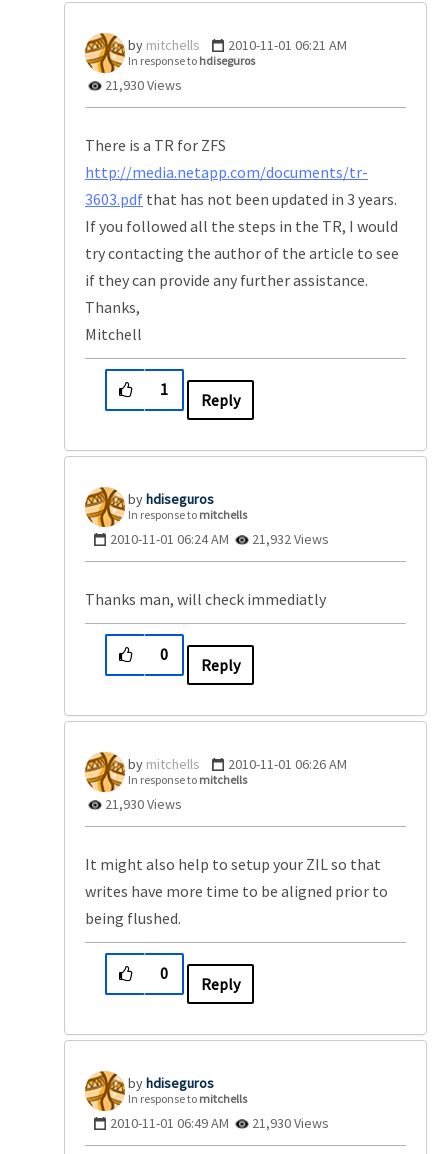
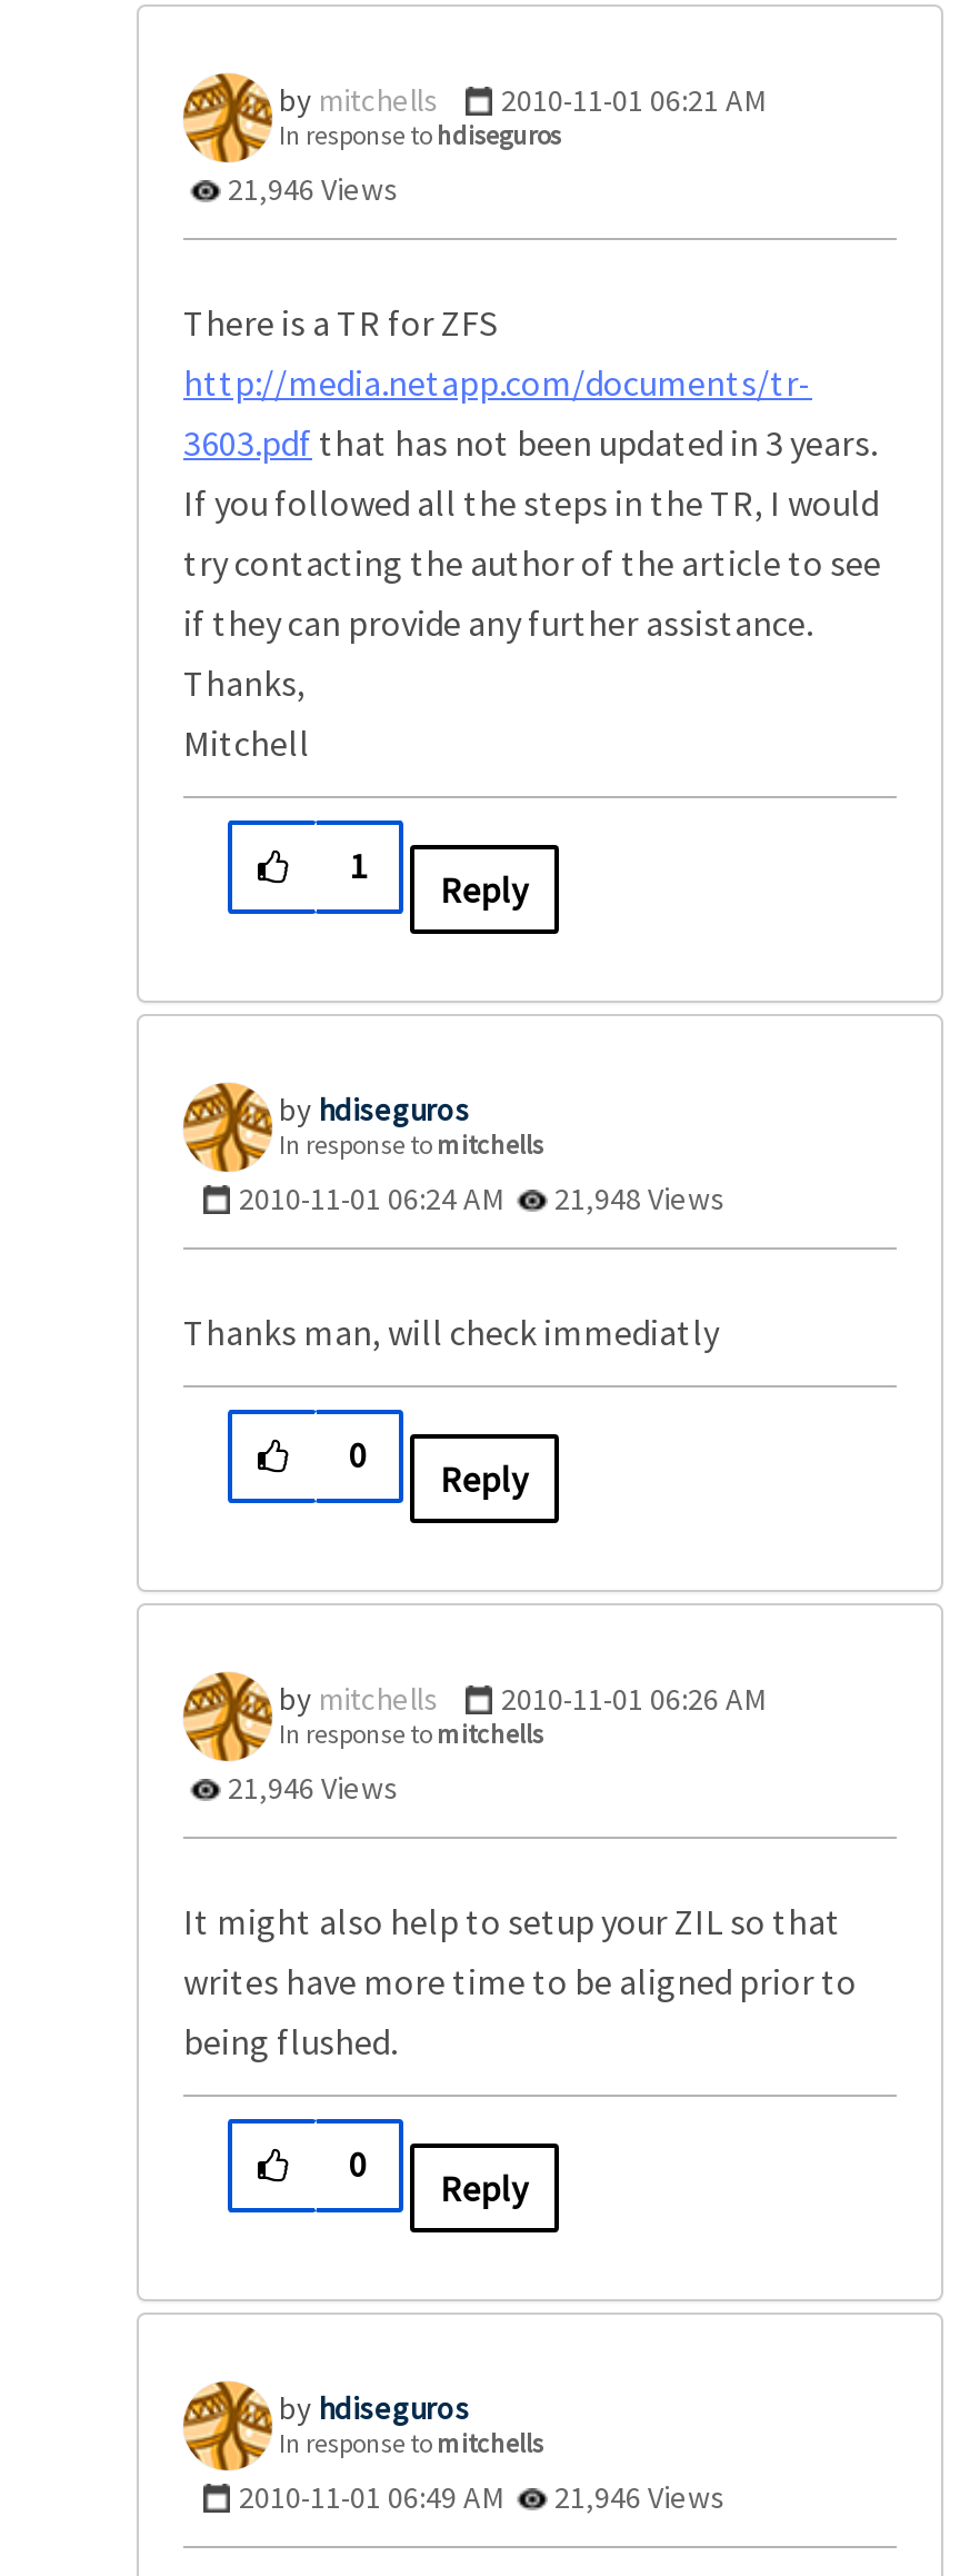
- 21,930 Views
+ 21,946 Views

- 2010-11-01 06:24 AM 21,932 Views
+ 2010-11-01 06:24 AM 21,948 Views

- 21,930 Views
+ 21,946 Views

- 2010-11-01 06:49 AM 21,930 Views
+ 2010-11-01 06:49 AM 21,946 Views
